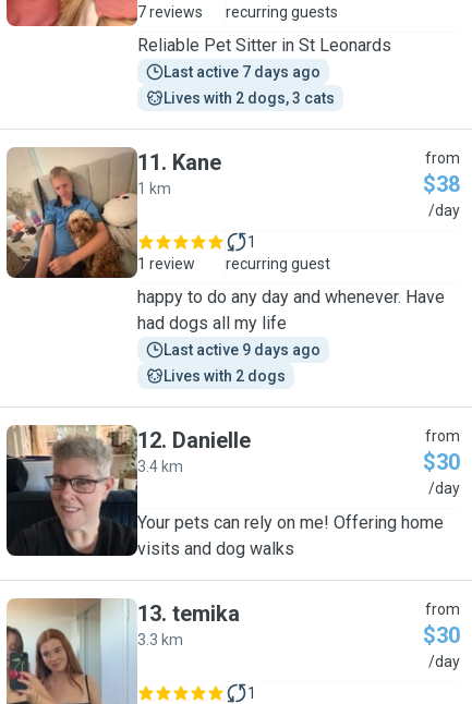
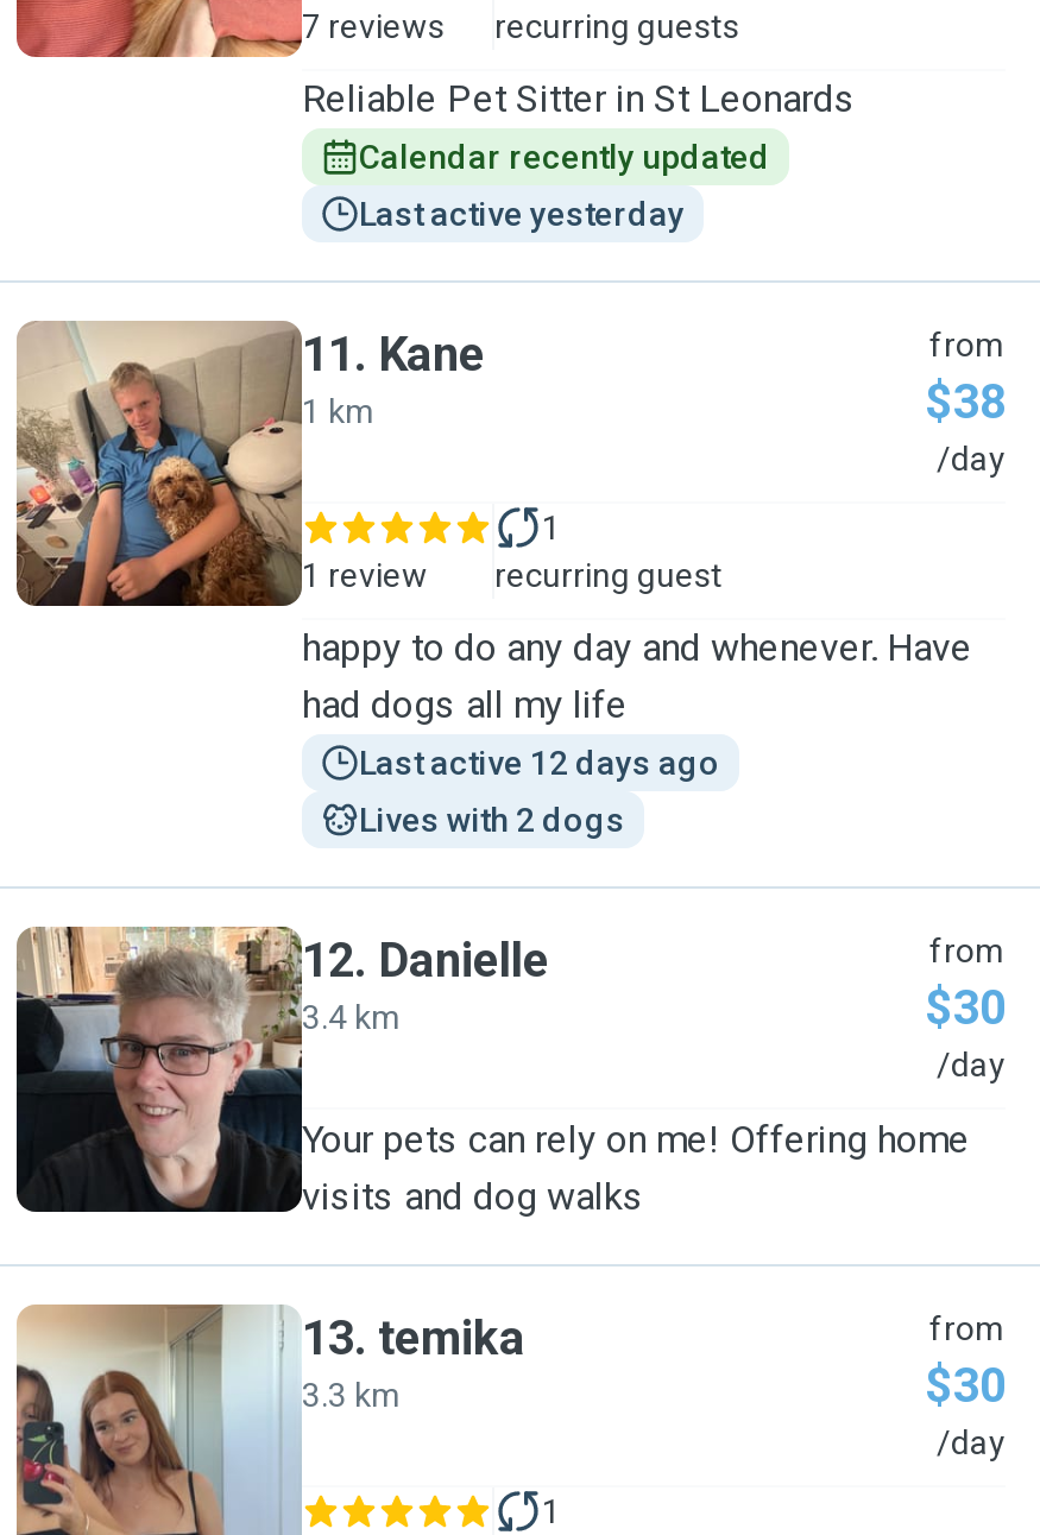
- Last active 7 days ago
+ Calendar recently updated

- Lives with 2 dogs, 3 cats
+ Last active yesterday

- Last active 9 days ago
+ Last active 12 days ago
